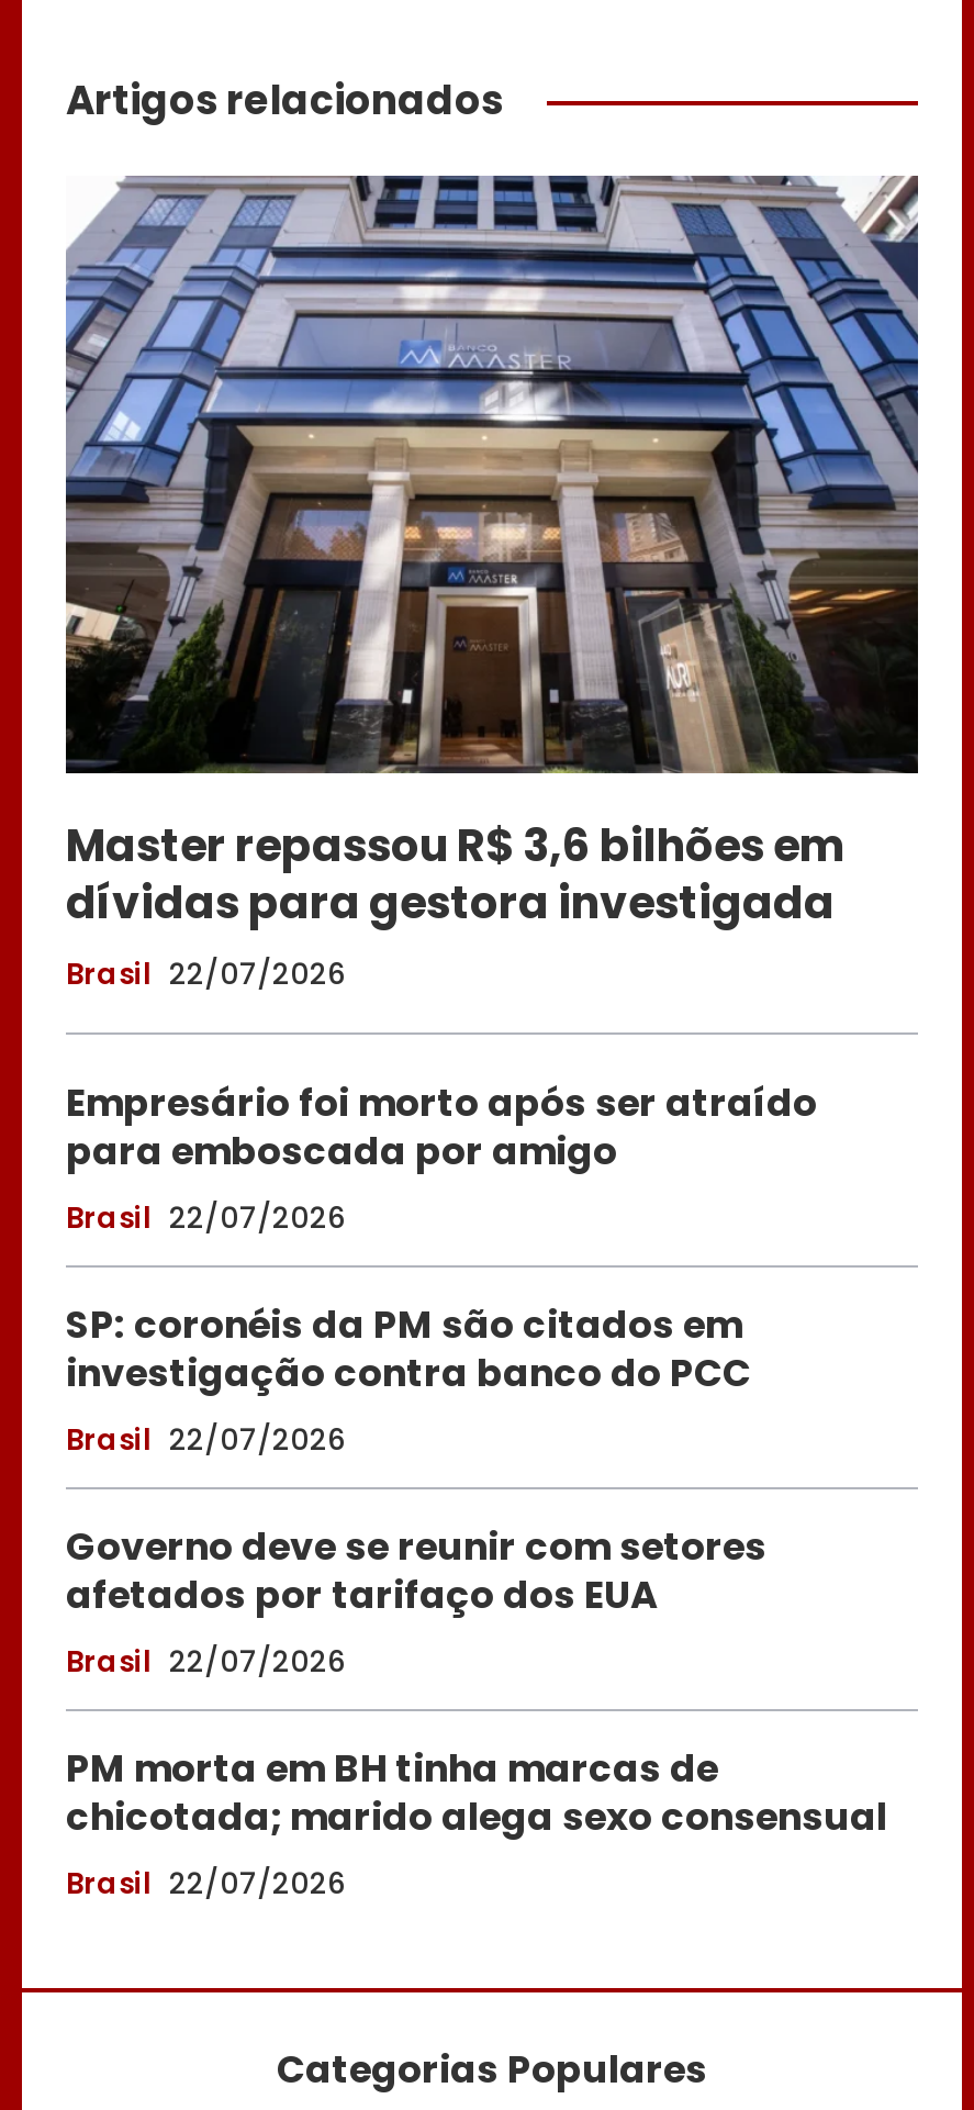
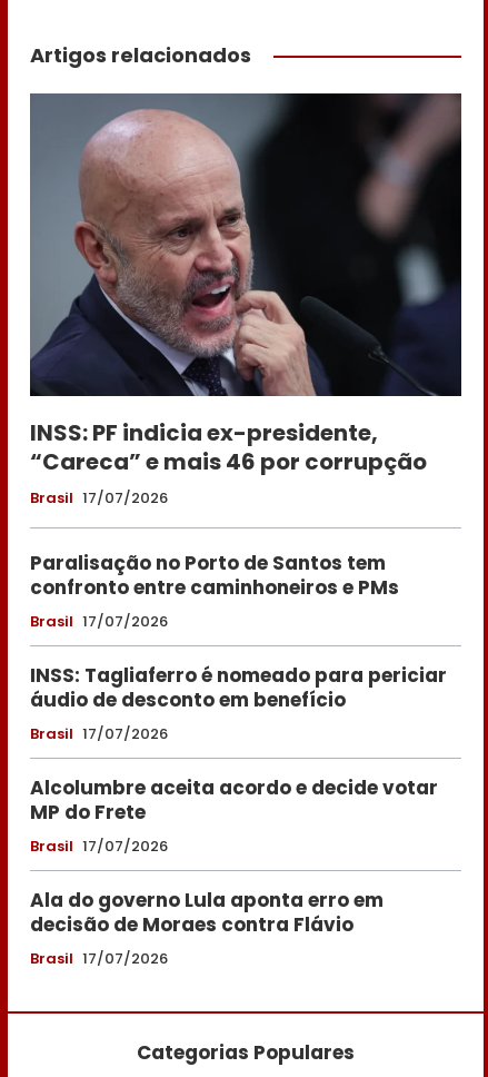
- [image]
- Master repassou R$ 3,6 bilhões em
- dívidas para gestora investigada
- Brasil 22/07/2026
+ [image]
+ INSS: PF indicia ex-presidente,
+ “Careca” e mais 46 por corrupção
+ Brasil 17/07/2026

- Empresário foi morto após ser atraído
- para emboscada por amigo
- Brasil 22/07/2026
+ Paralisação no Porto de Santos tem
+ confronto entre caminhoneiros e PMs
+ Brasil 17/07/2026

- SP: coronéis da PM são citados em
- investigação contra banco do PCC
- Brasil 22/07/2026
+ INSS: Tagliaferro é nomeado para periciar
+ áudio de desconto em benefício
+ Brasil 17/07/2026

- Governo deve se reunir com setores
- afetados por tarifaço dos EUA
- Brasil 22/07/2026
+ Alcolumbre aceita acordo e decide votar
+ MP do Frete
+ Brasil 17/07/2026

- PM morta em BH tinha marcas de
- chicotada; marido alega sexo consensual
- Brasil 22/07/2026
+ Ala do governo Lula aponta erro em
+ decisão de Moraes contra Flávio
+ Brasil 17/07/2026
